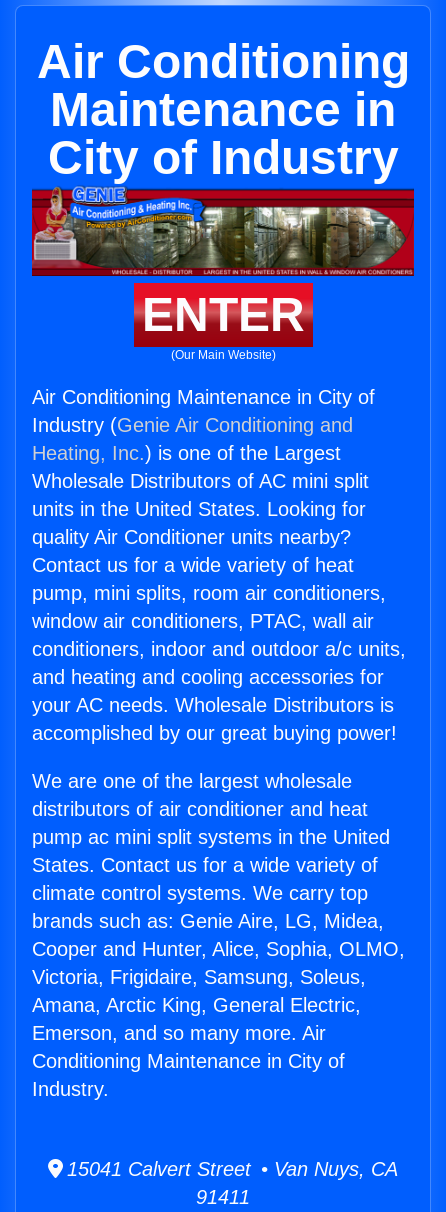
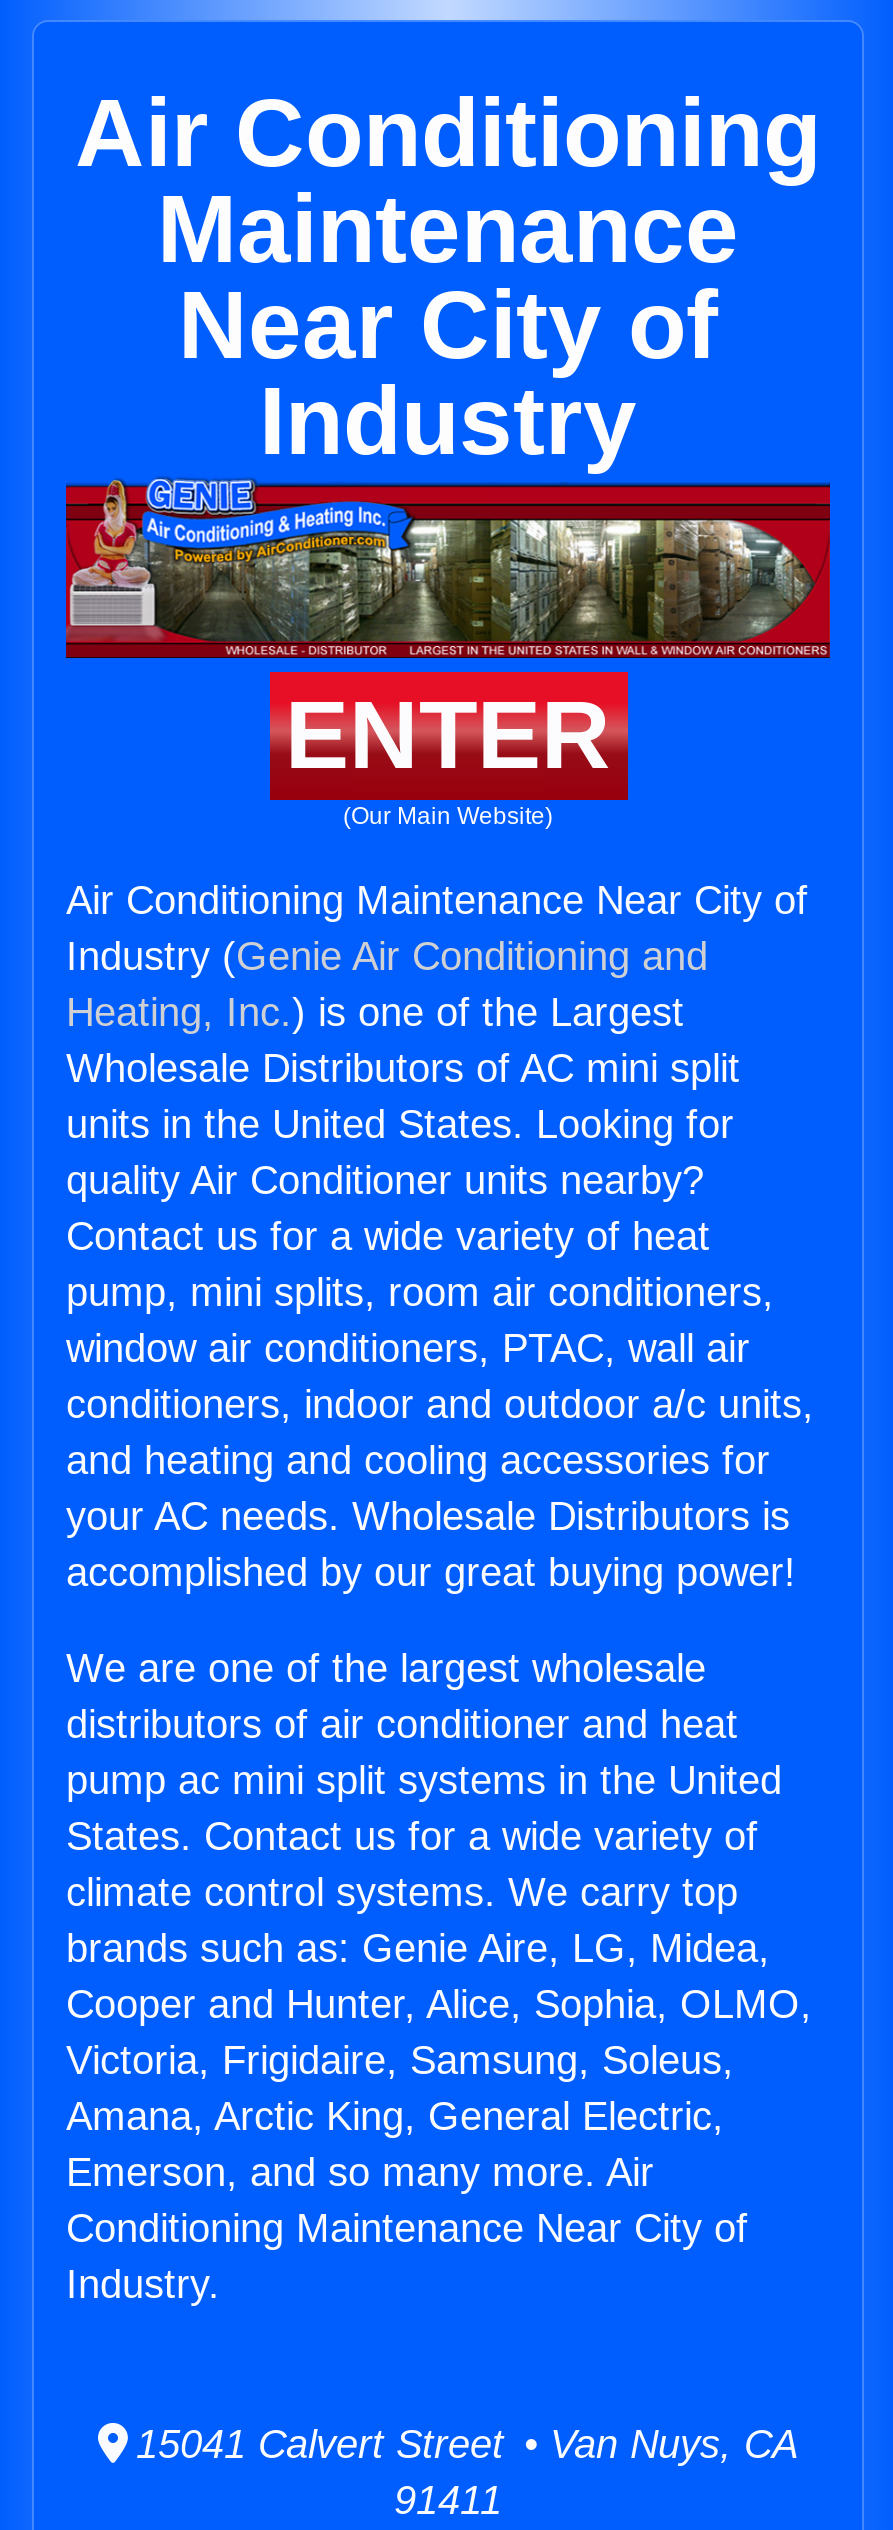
- Maintenance in
- City of Industry
+ Maintenance
+ Near City of
+ Industry

- Air Conditioning Maintenance in City of
+ Air Conditioning Maintenance Near City of

- Conditioning Maintenance in City of
+ Conditioning Maintenance Near City of
